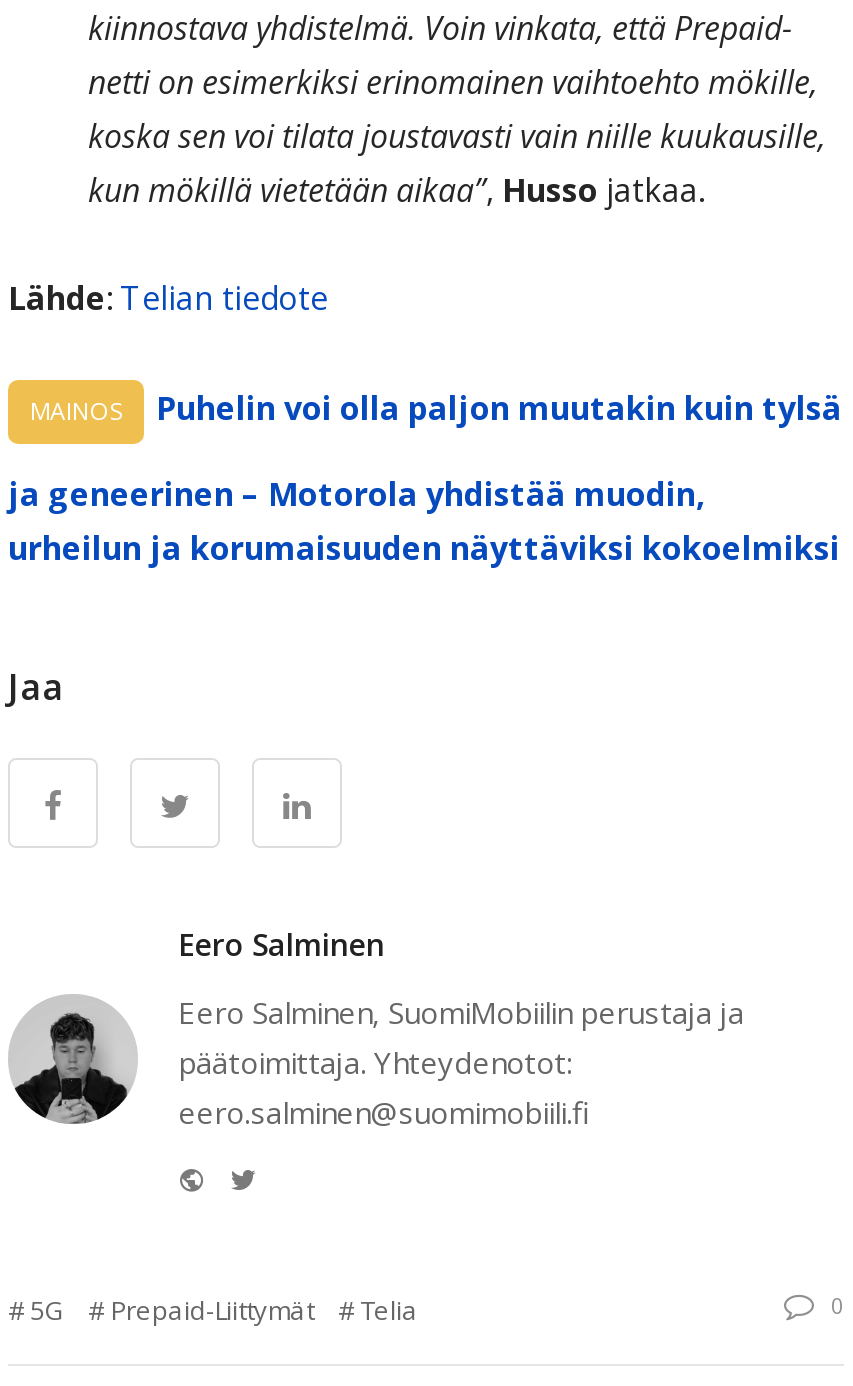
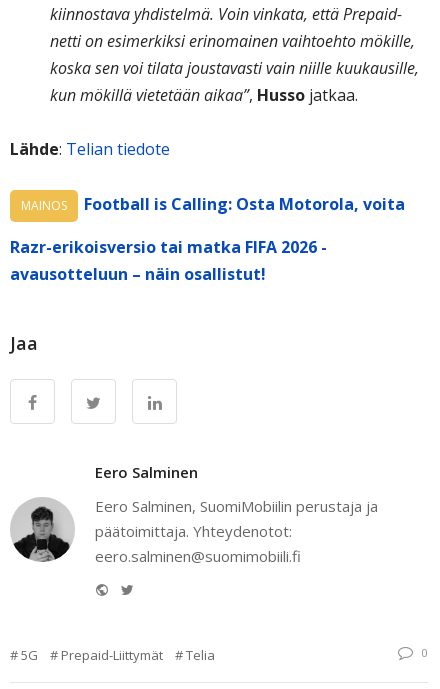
- Puhelin voi olla paljon muutakin kuin tylsä
+ Football is Calling: Osta Motorola, voita

- ja geneerinen – Motorola yhdistää muodin,
- urheilun ja korumaisuuden näyttäviksi kokoelmiksi
+ Razr-erikoisversio tai matka FIFA 2026 -
+ avausotteluun – näin osallistut!
